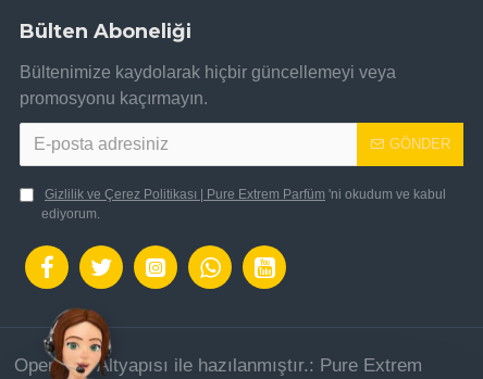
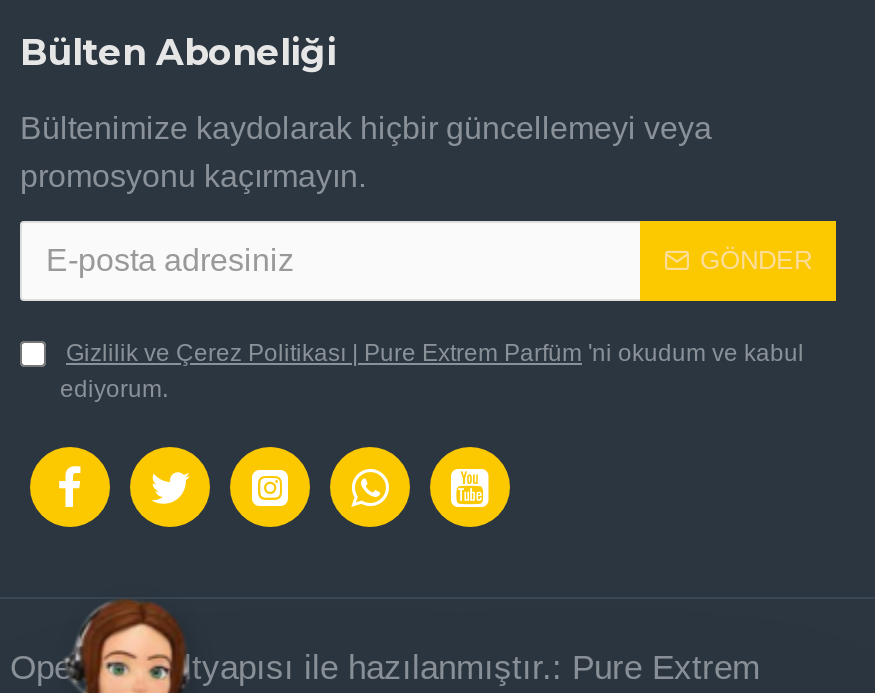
- [image]
+ [image]
